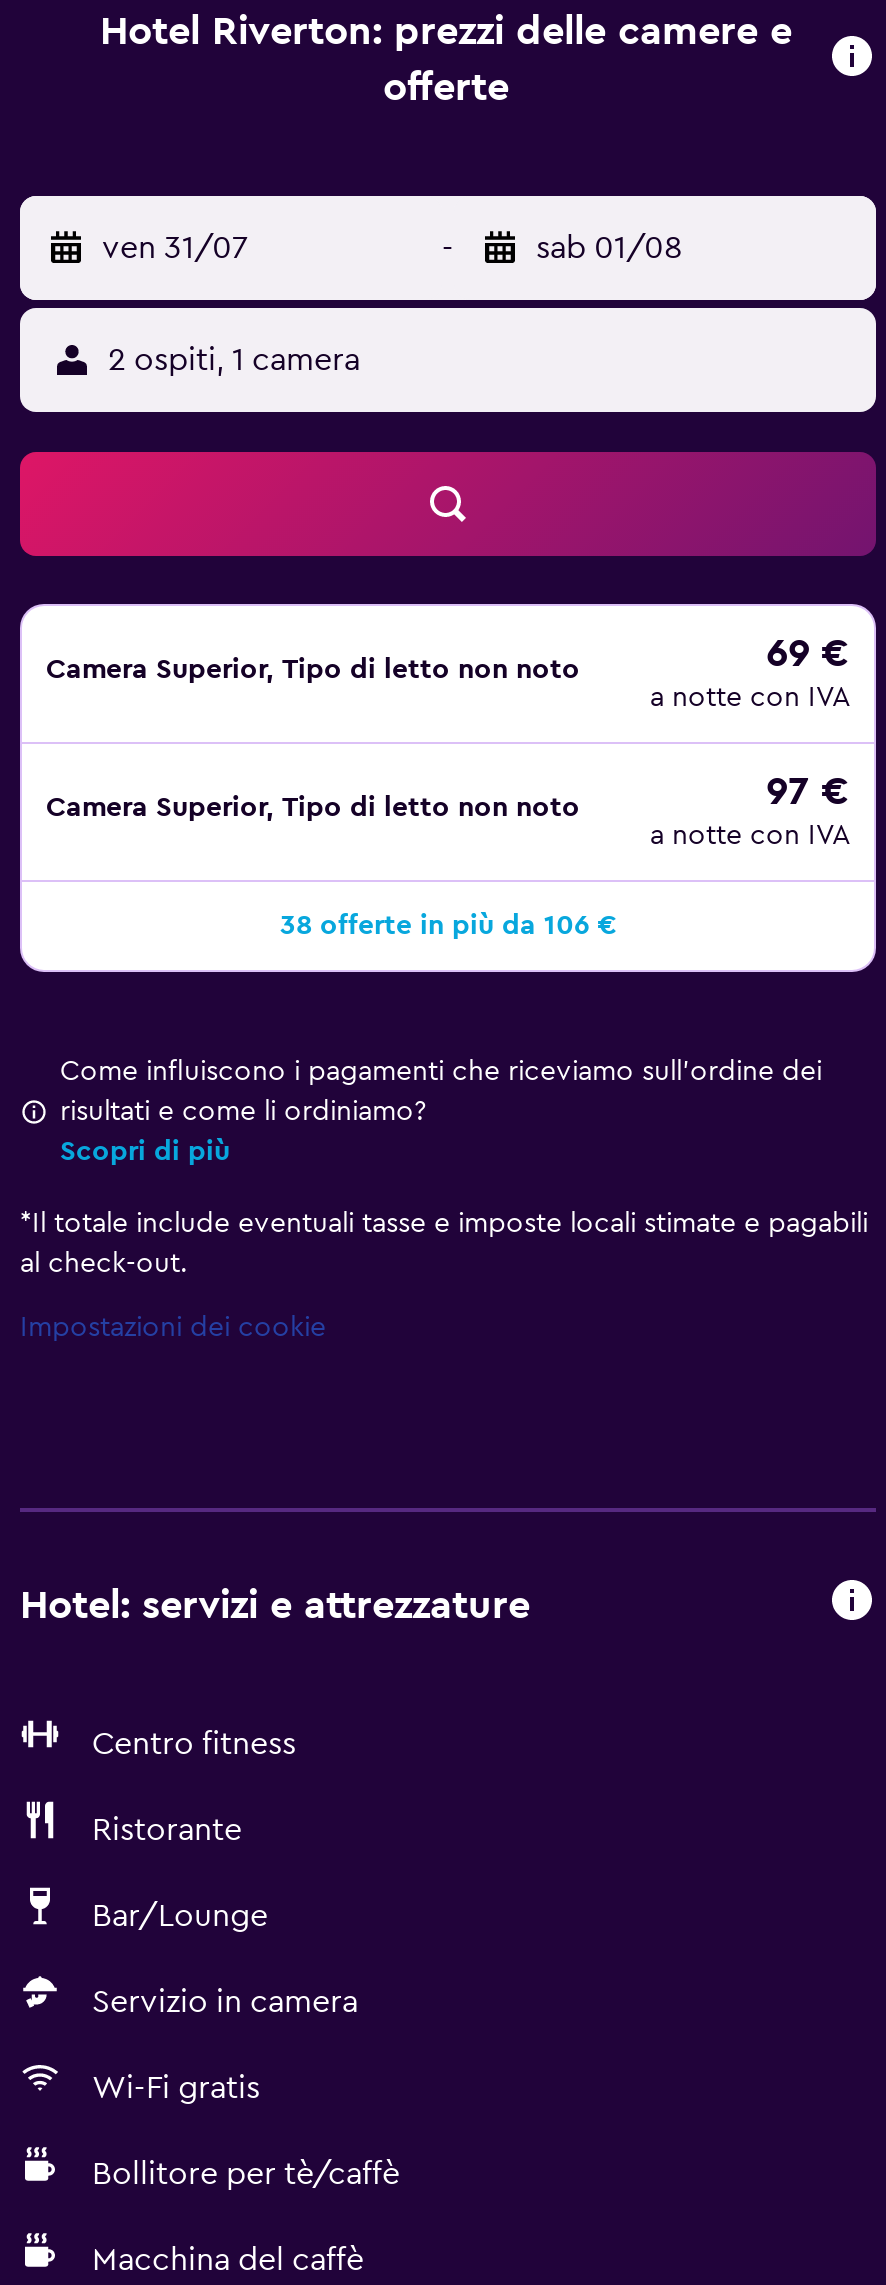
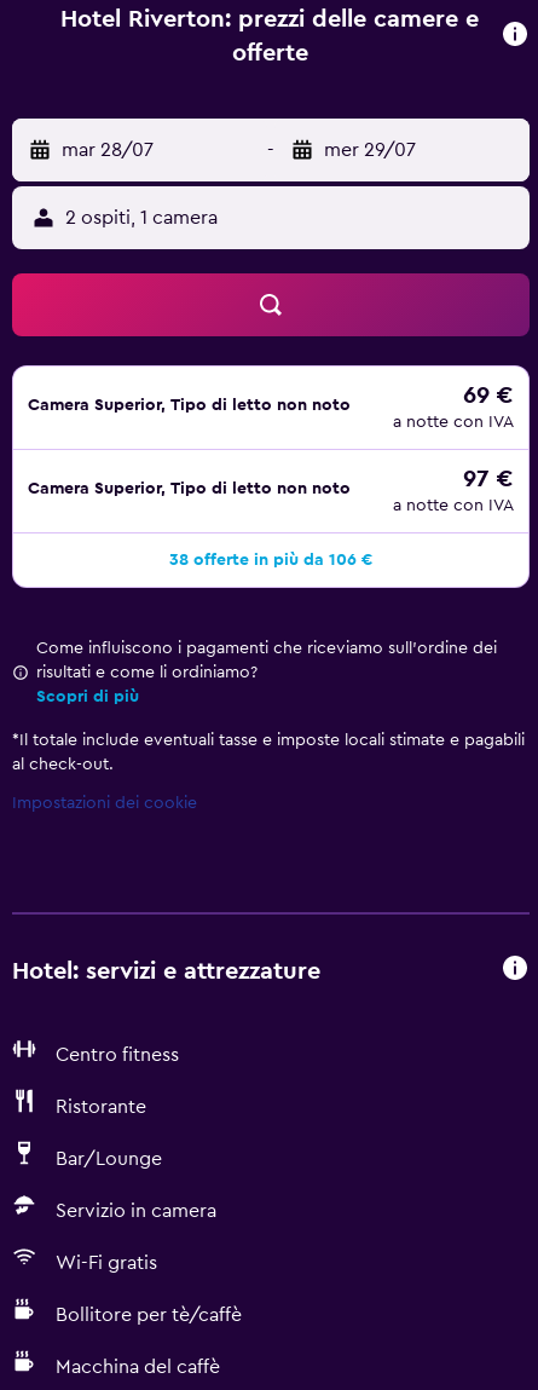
- ven 31/07
+ mar 28/07

- sab 01/08
+ mer 29/07
